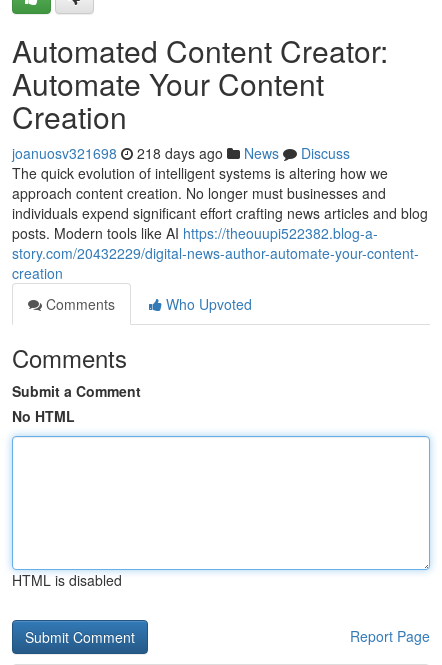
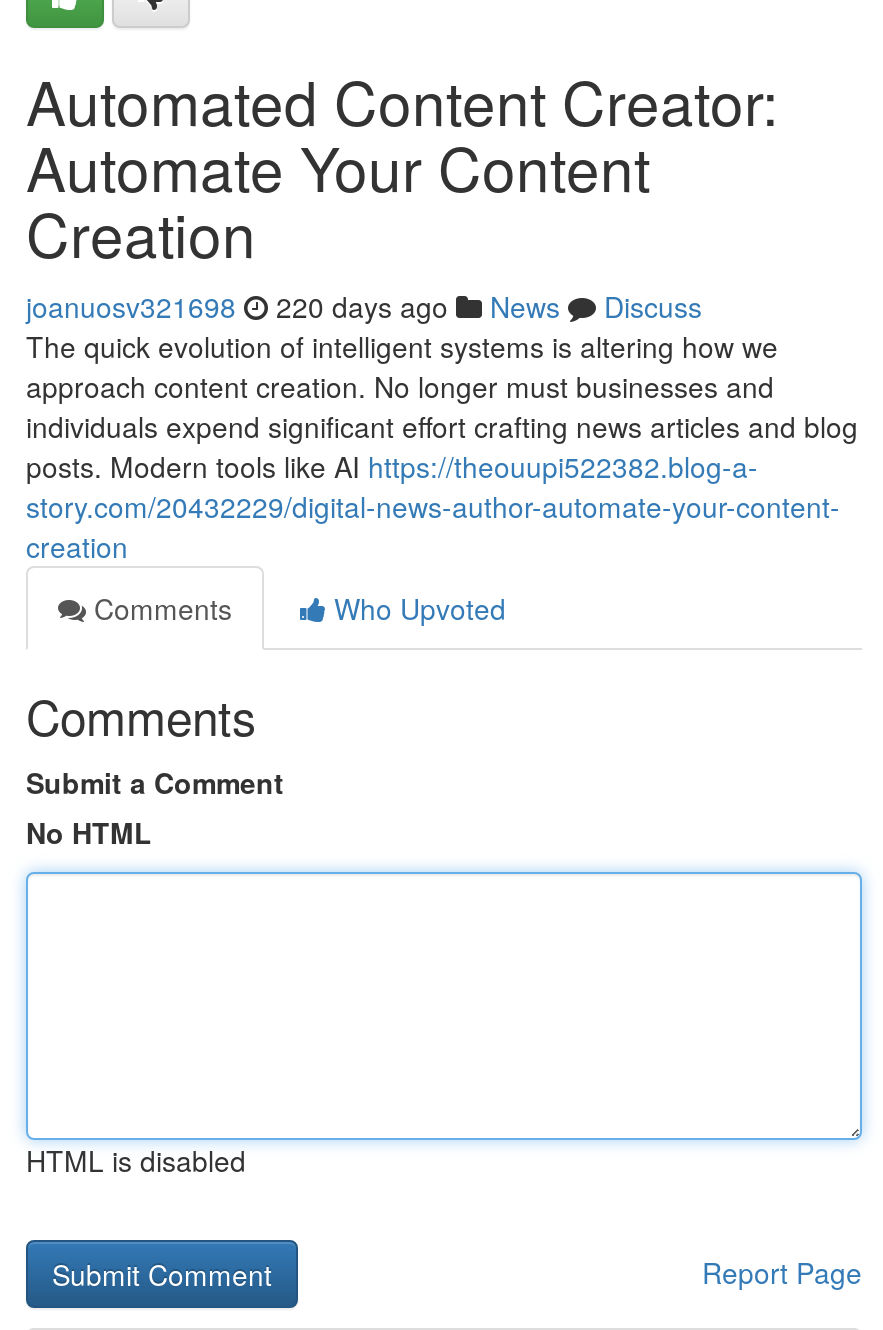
- joanuosv321698 218 days ago News Discuss
+ joanuosv321698 220 days ago News Discuss
